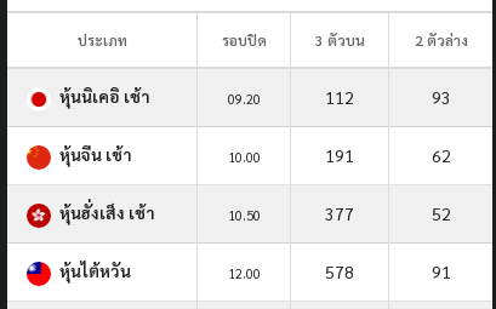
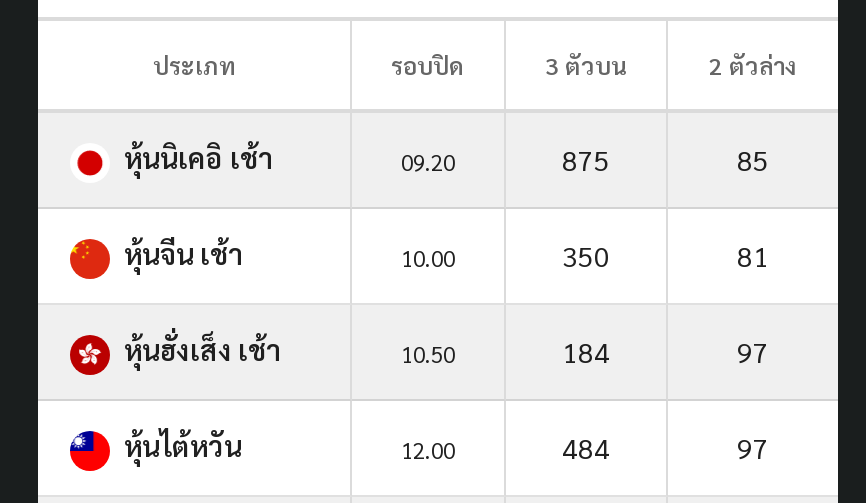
- 112
+ 875

- 93
+ 85

- 191
+ 350

- 62
+ 81

- 377
+ 184

- 52
+ 97

- 578
+ 484

- 91
+ 97
